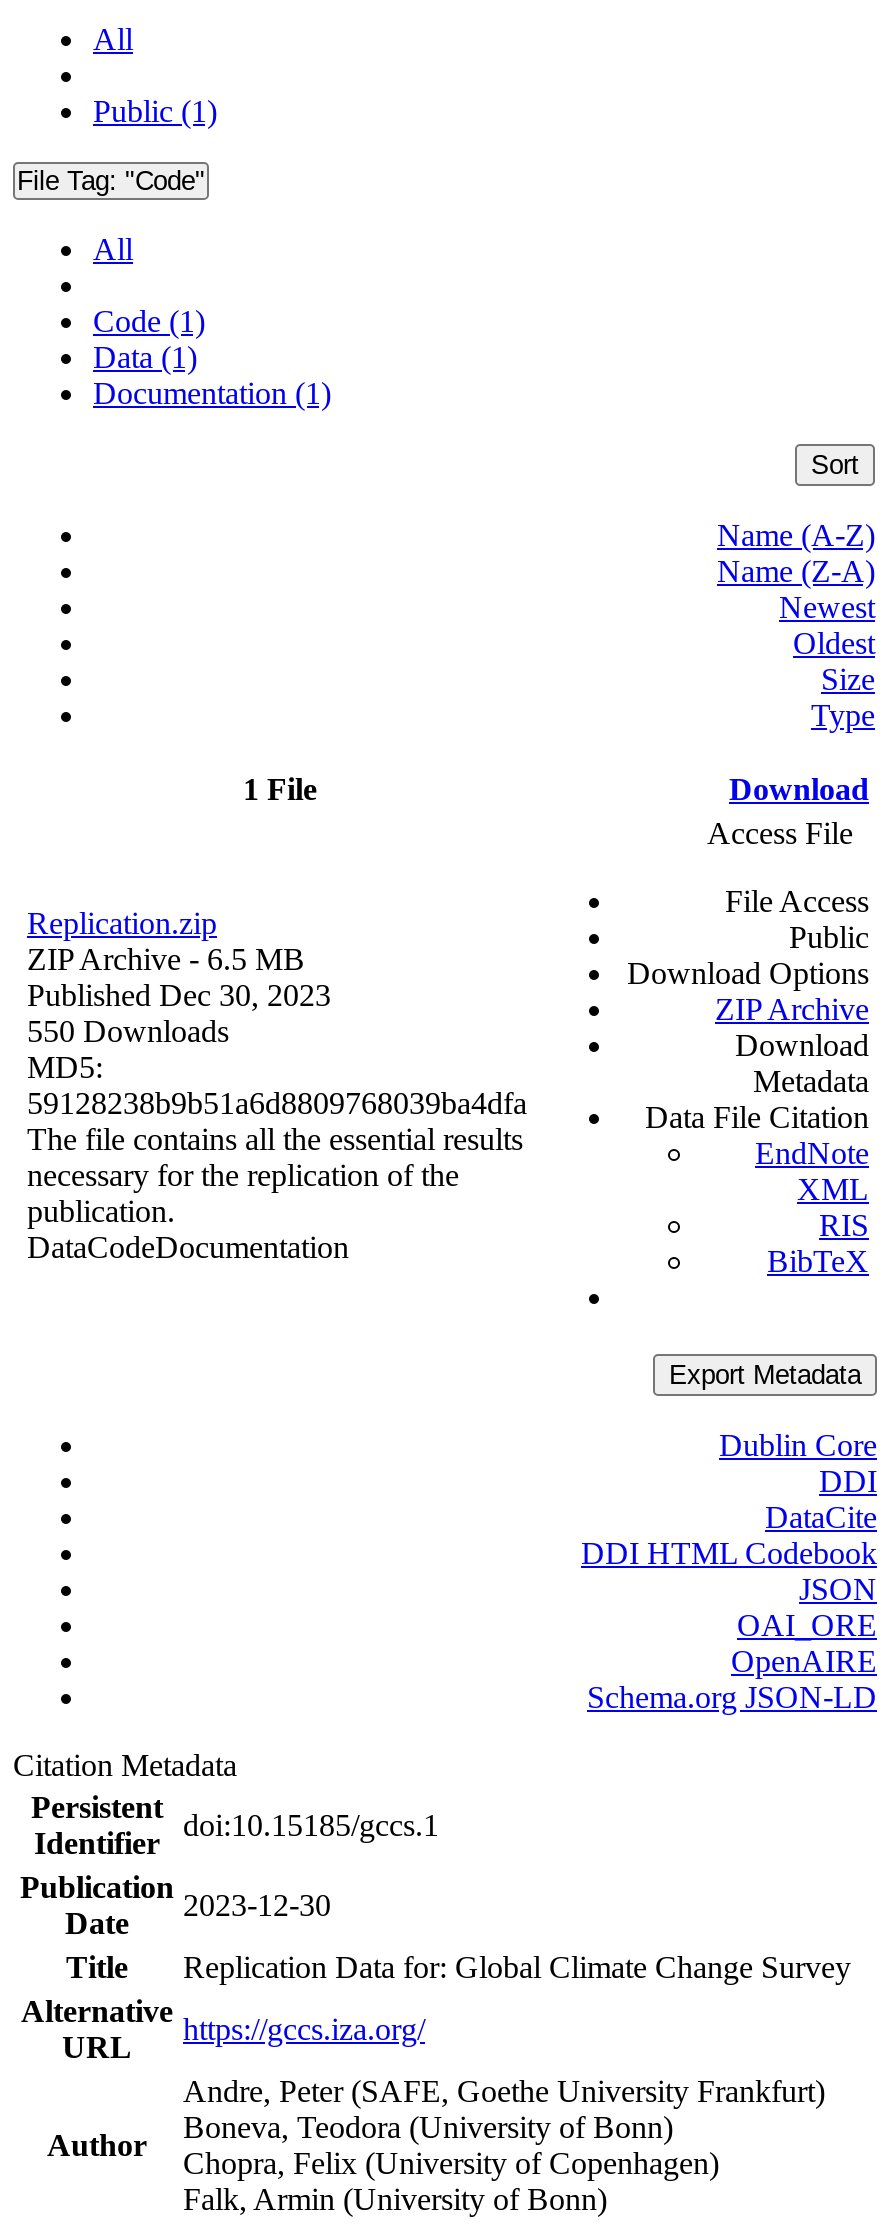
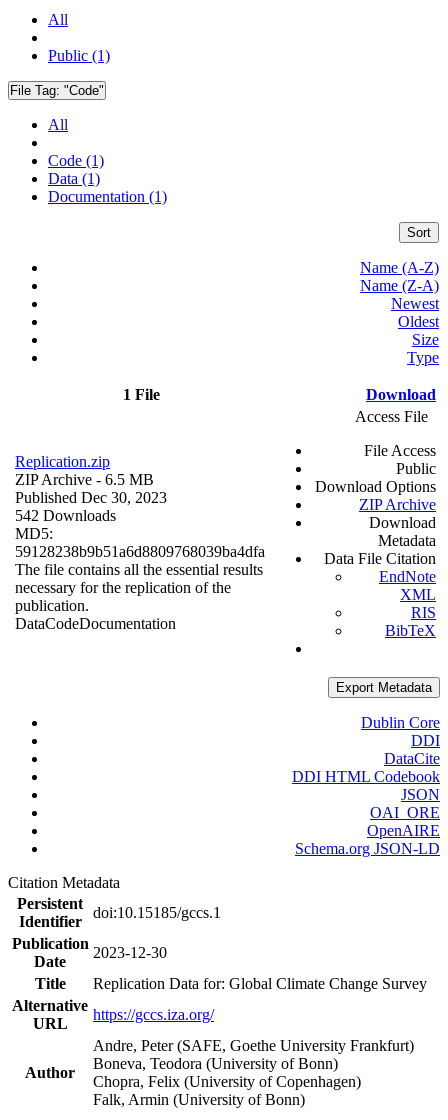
- 550 Downloads
+ 542 Downloads
